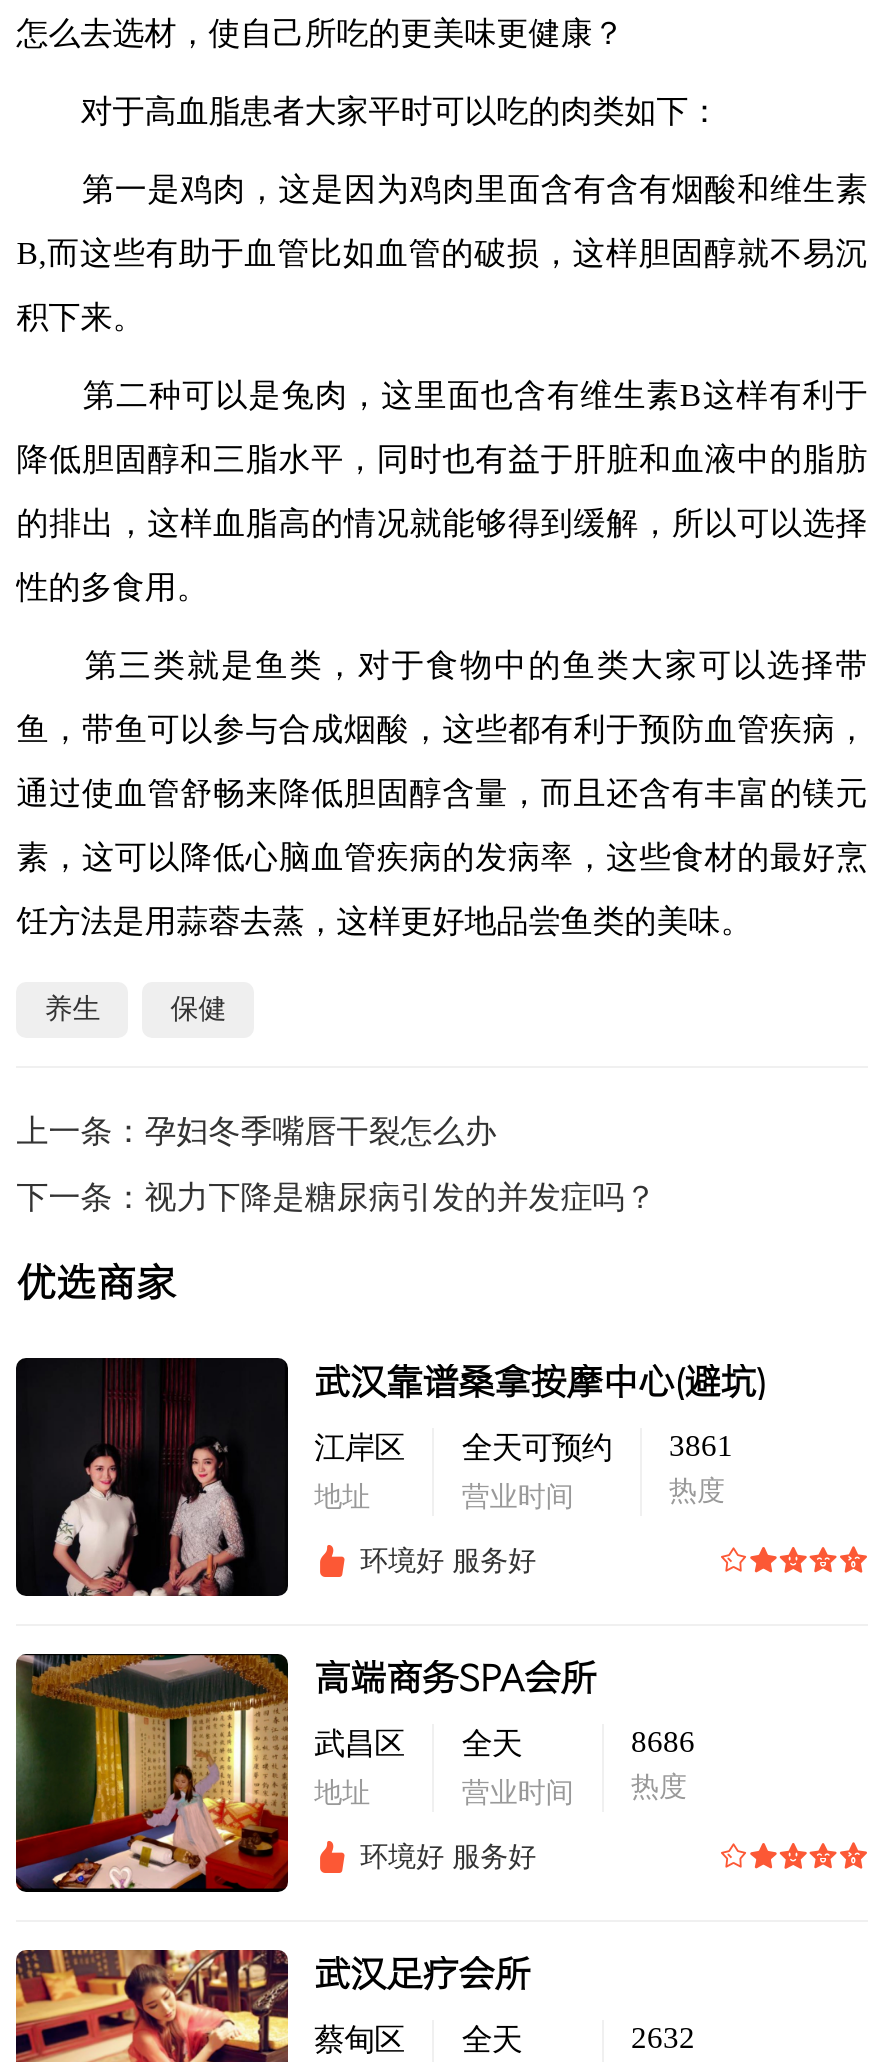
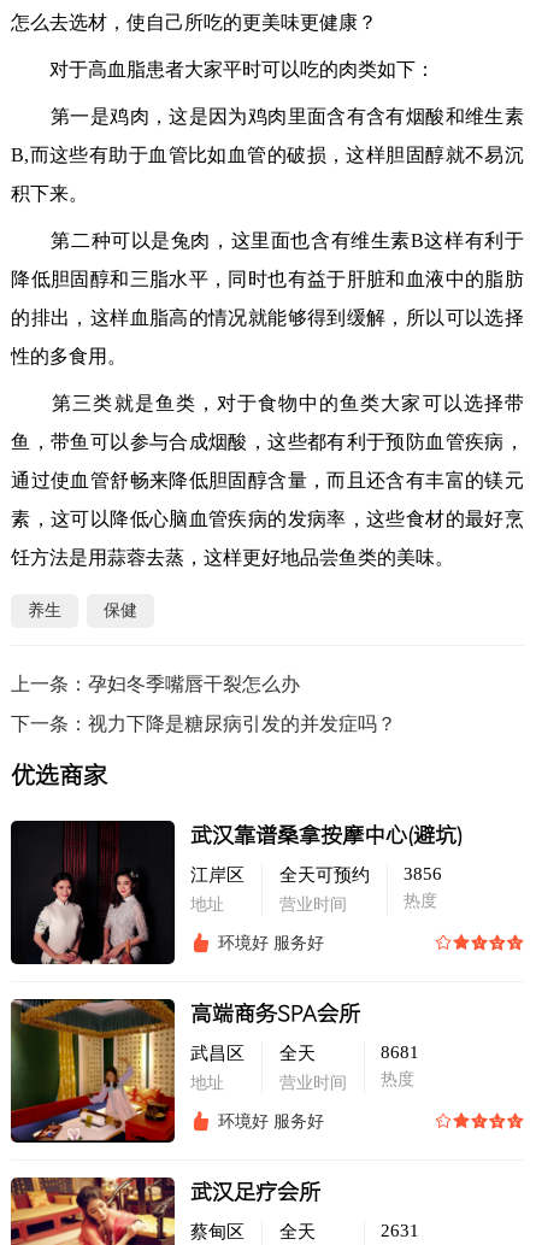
- 江岸区 全天可预约 3861
+ 江岸区 全天可预约 3856

- 8686
+ 8681

- 2632
+ 2631
